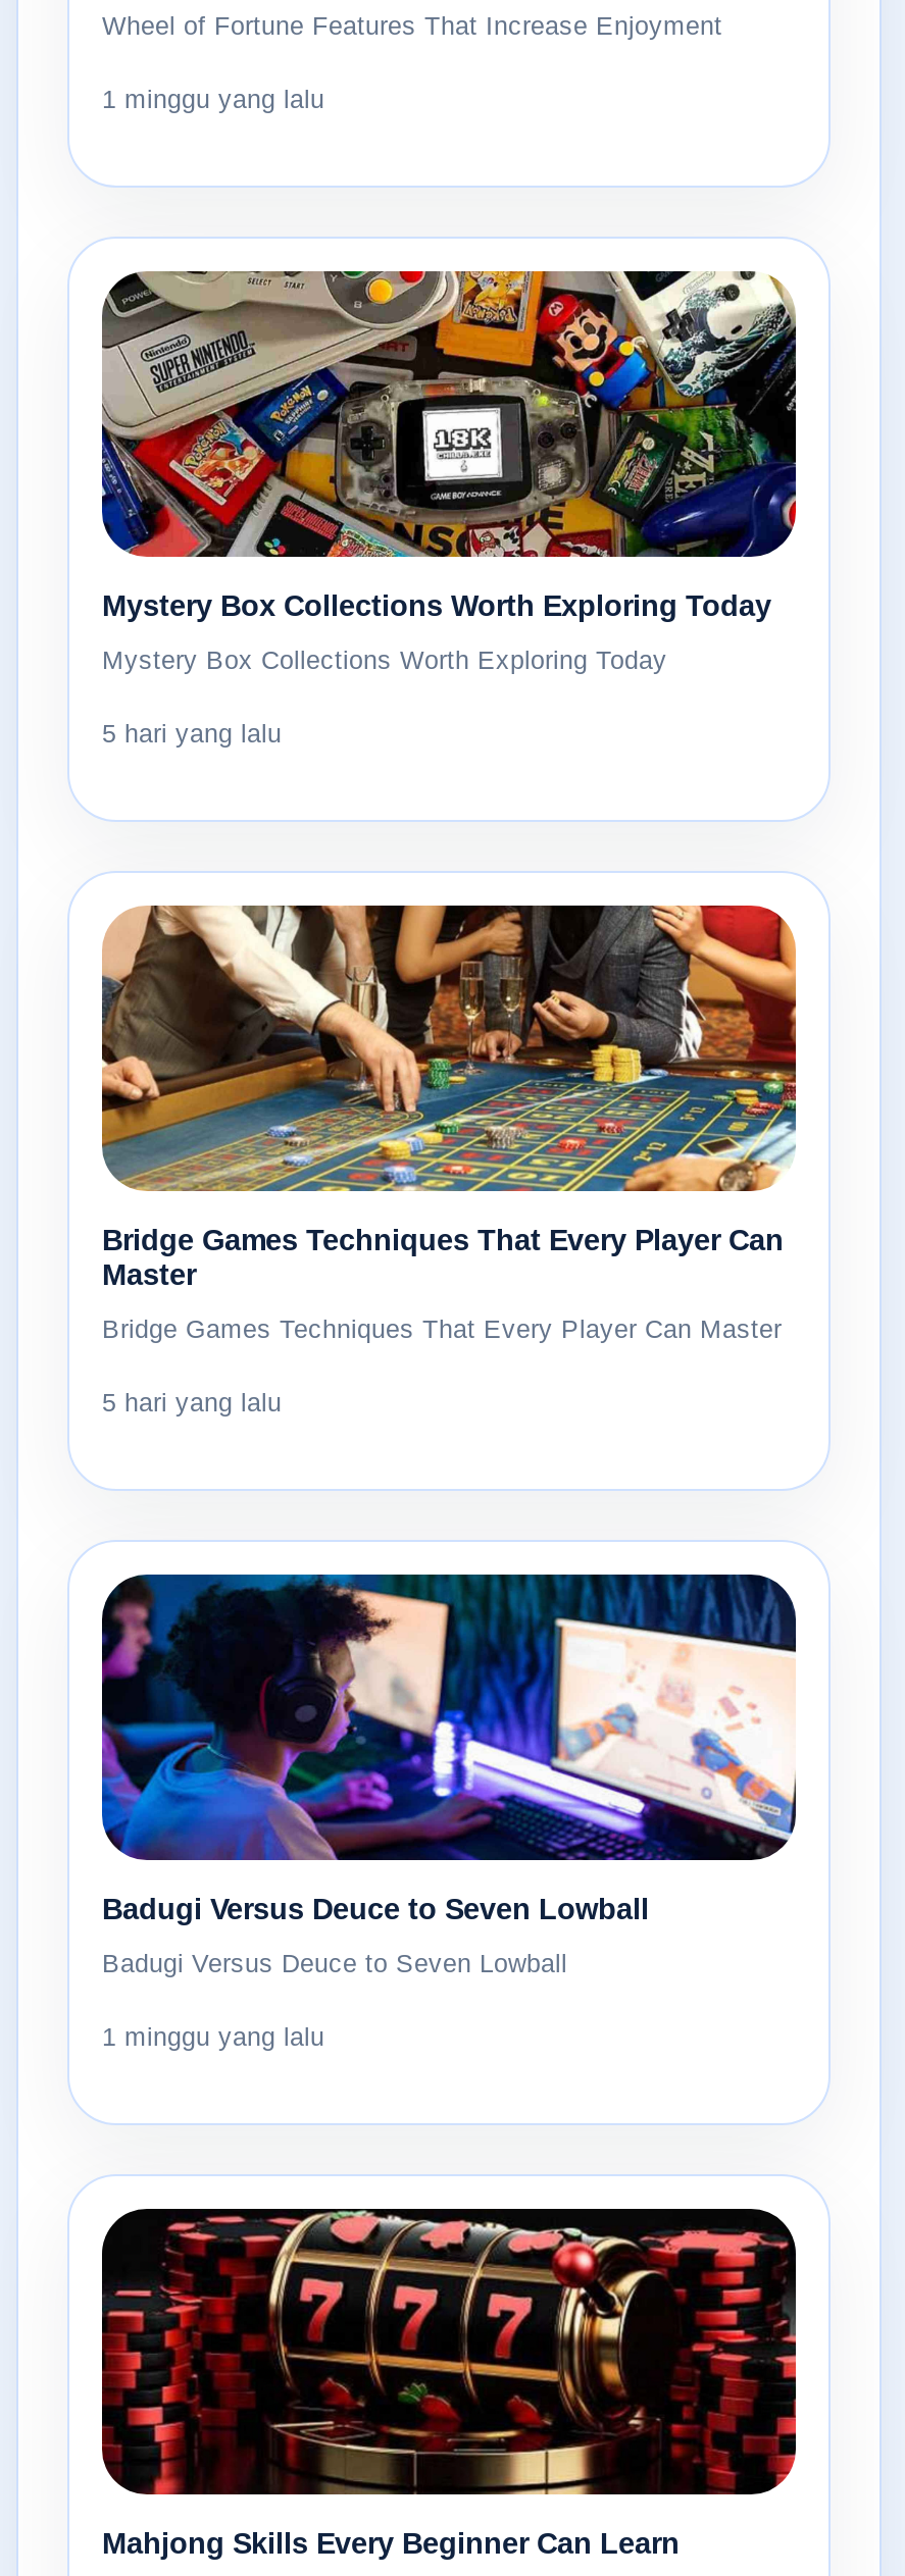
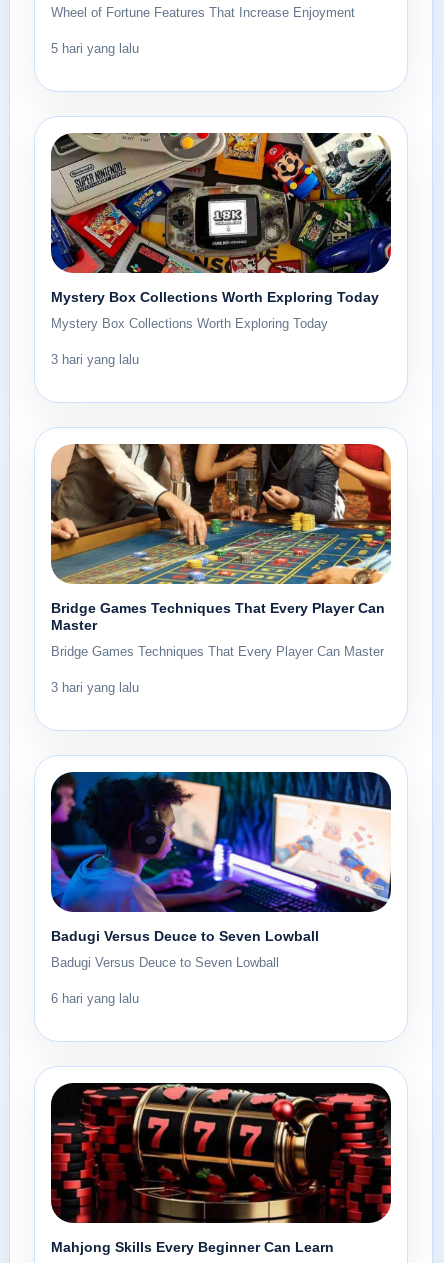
- 1 minggu yang lalu
+ 5 hari yang lalu

- 5 hari yang lalu
+ 3 hari yang lalu

- 5 hari yang lalu
+ 3 hari yang lalu

- 1 minggu yang lalu
+ 6 hari yang lalu
